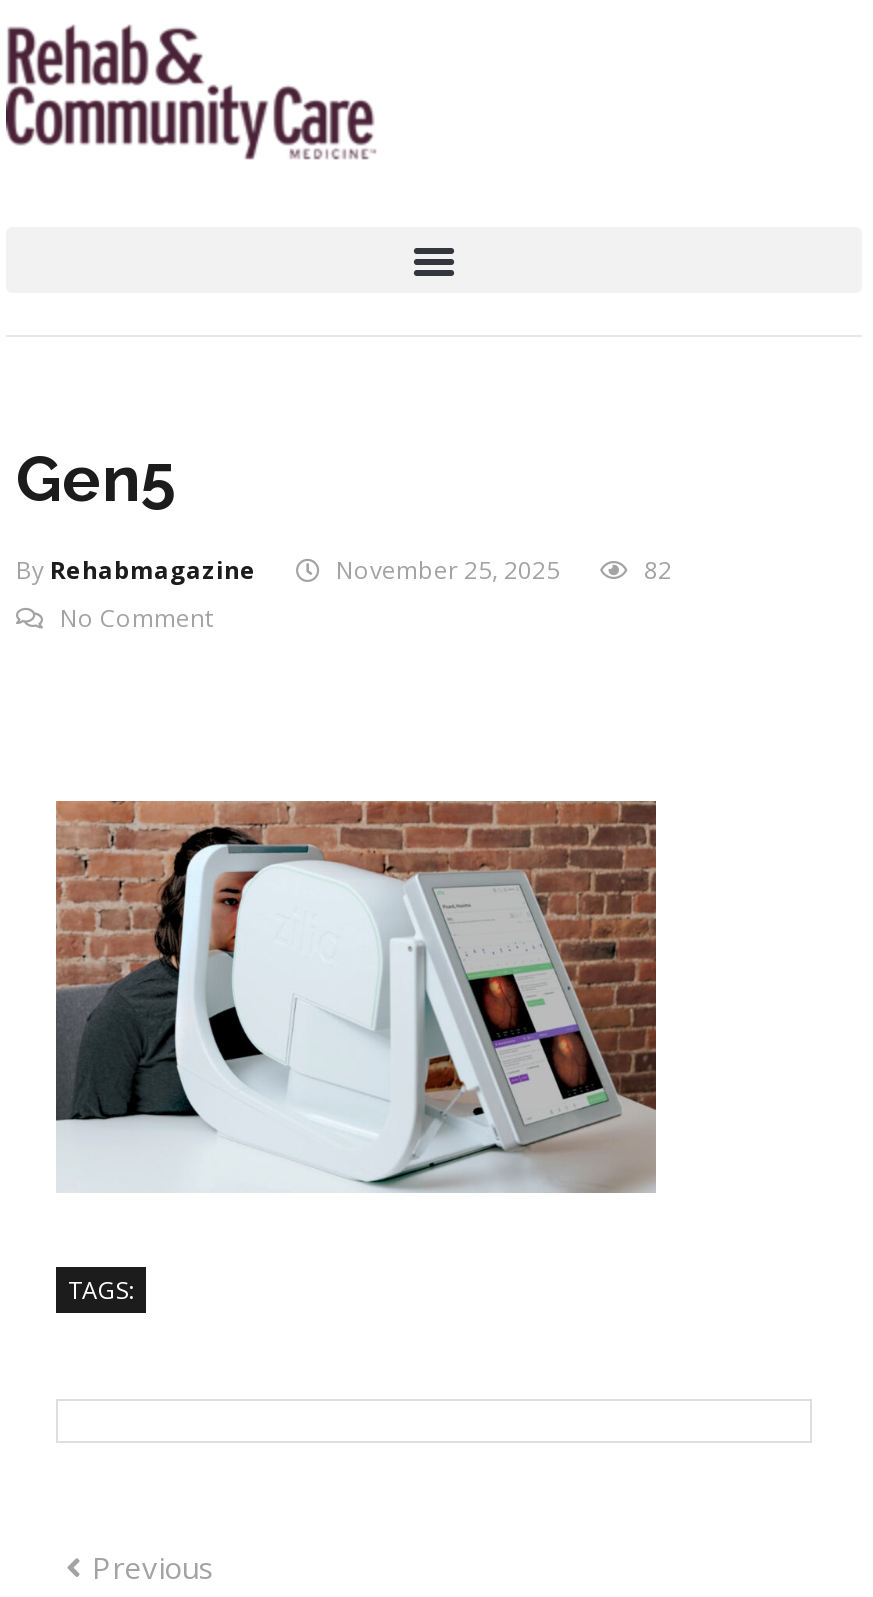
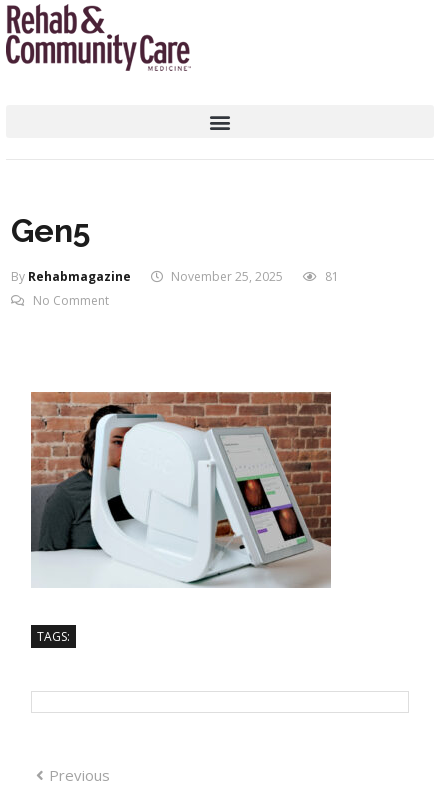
- 82
+ 81
